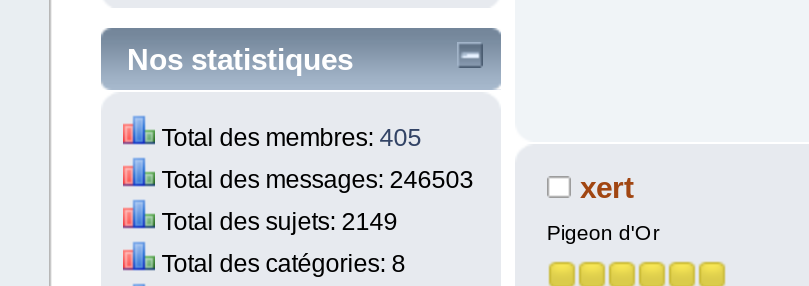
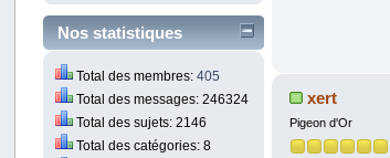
- Total des messages: 246503
+ Total des messages: 246324

- Total des sujets: 2149
+ Total des sujets: 2146
